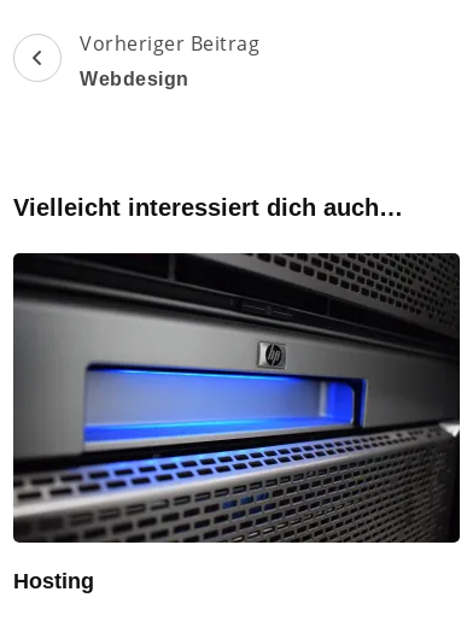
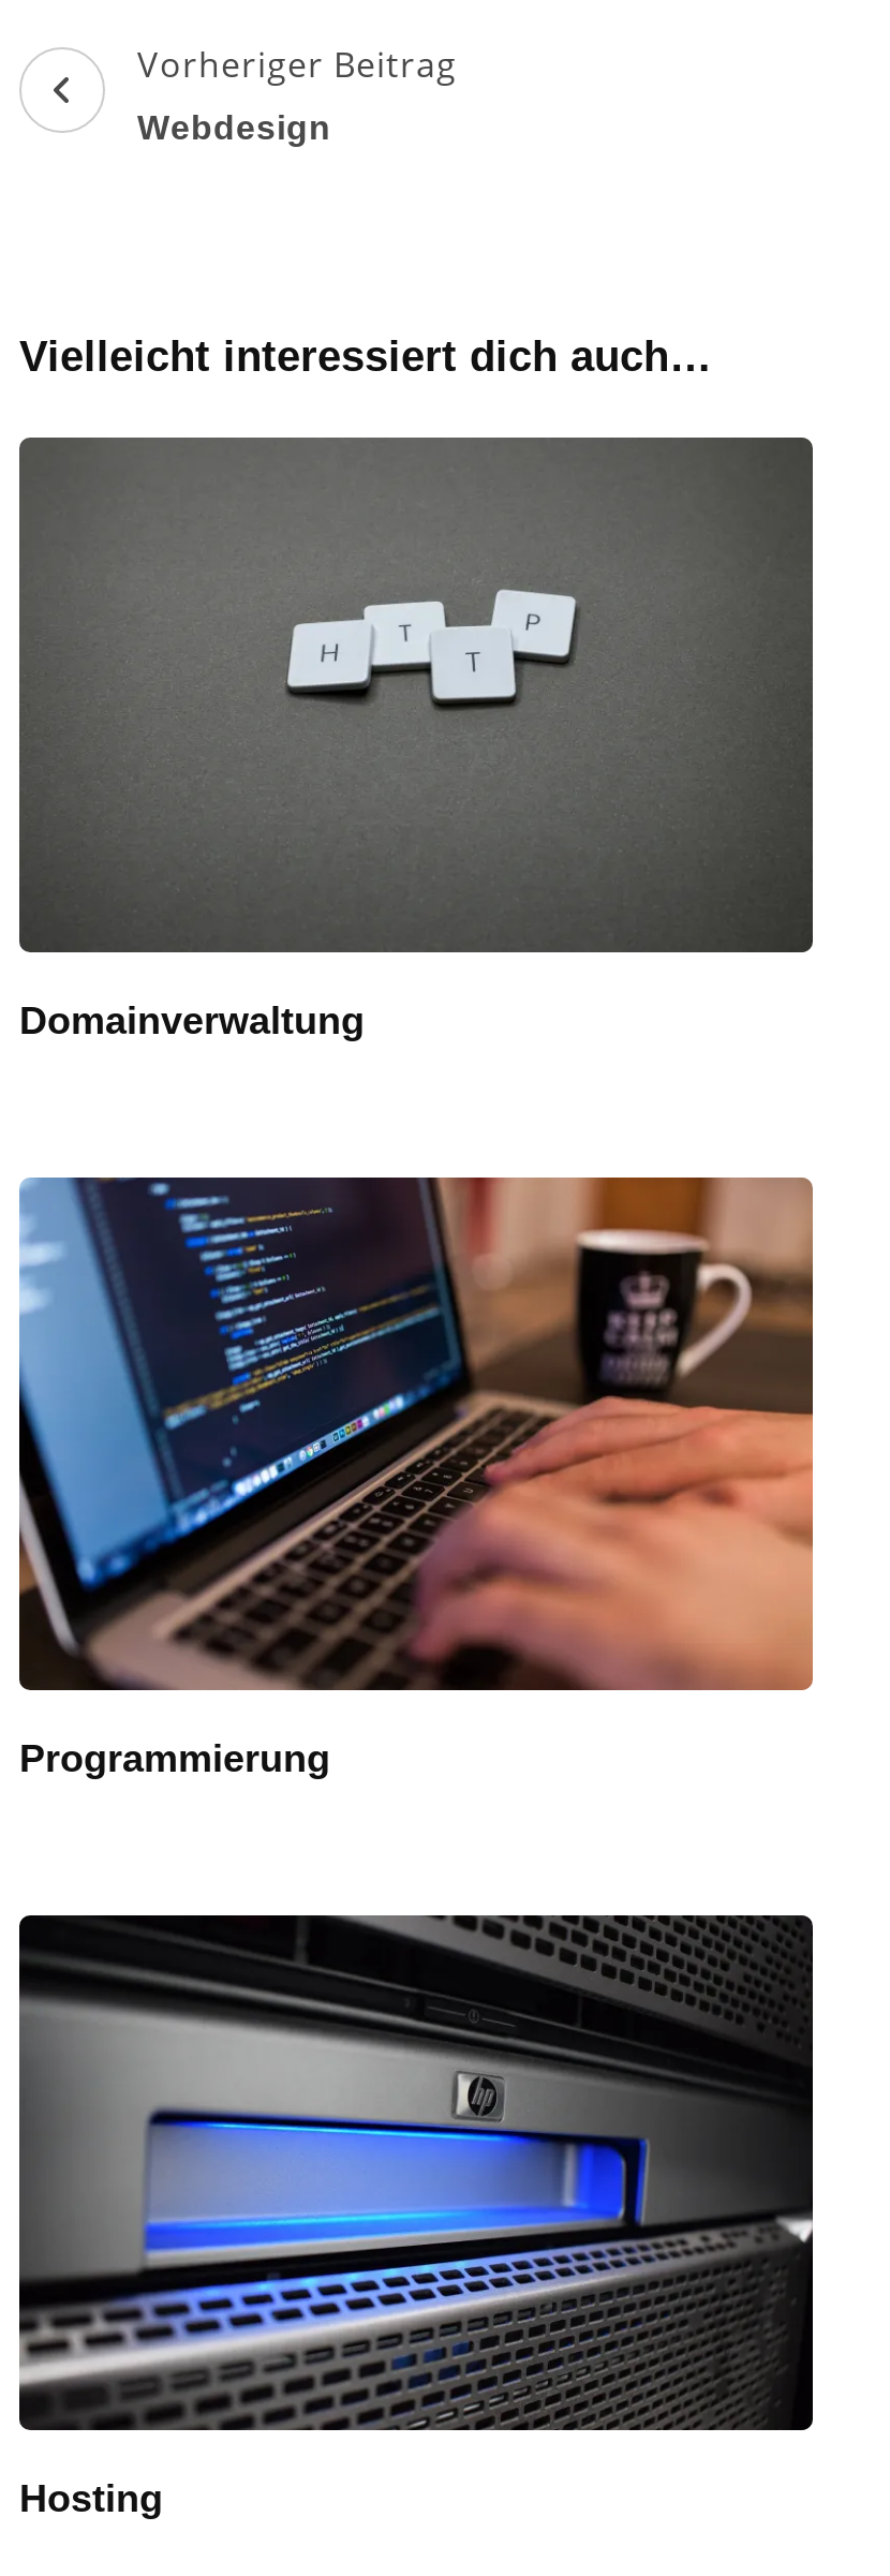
+ [image]
+ Programmierung

+ [image]
+ Domainverwaltung
